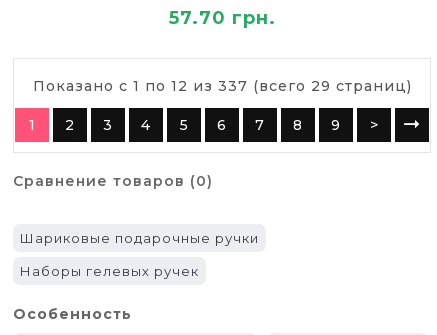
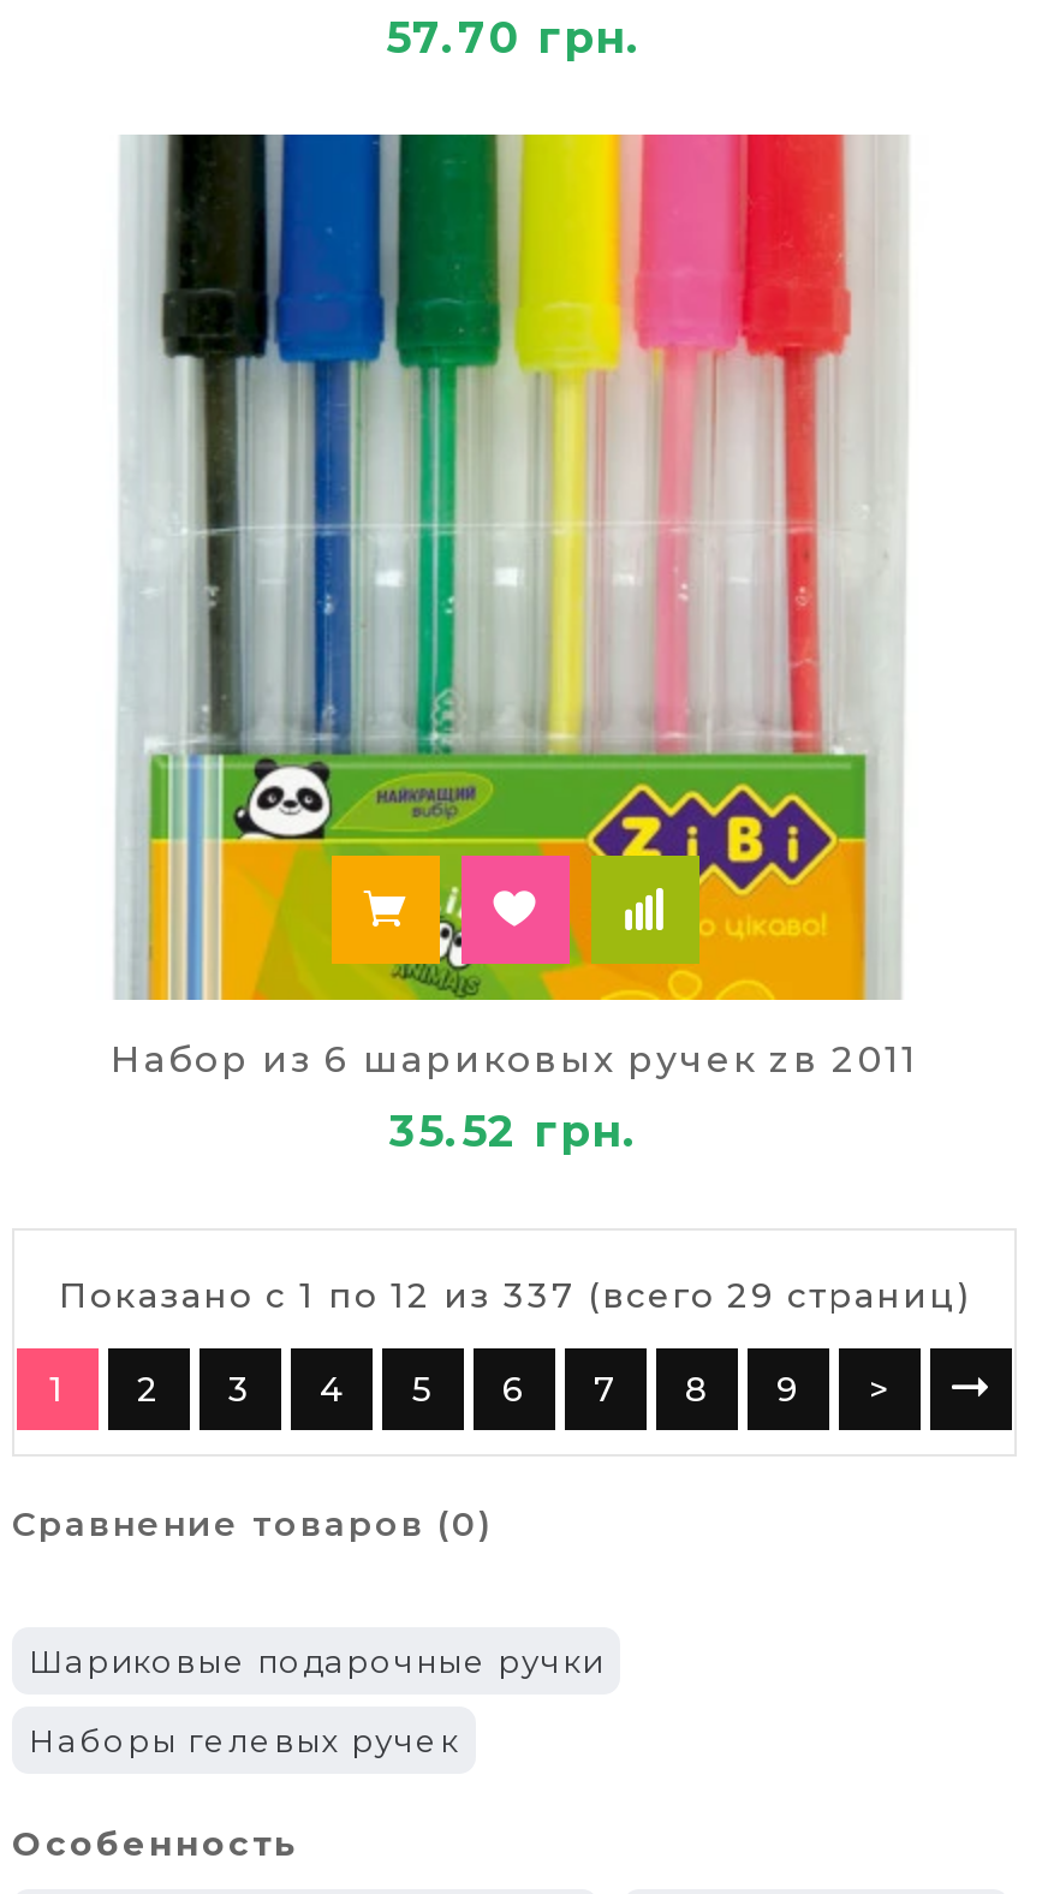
+ [image]
+ Набор из 6 шариковых ручек zв 2011
+ 35.52 грн.
